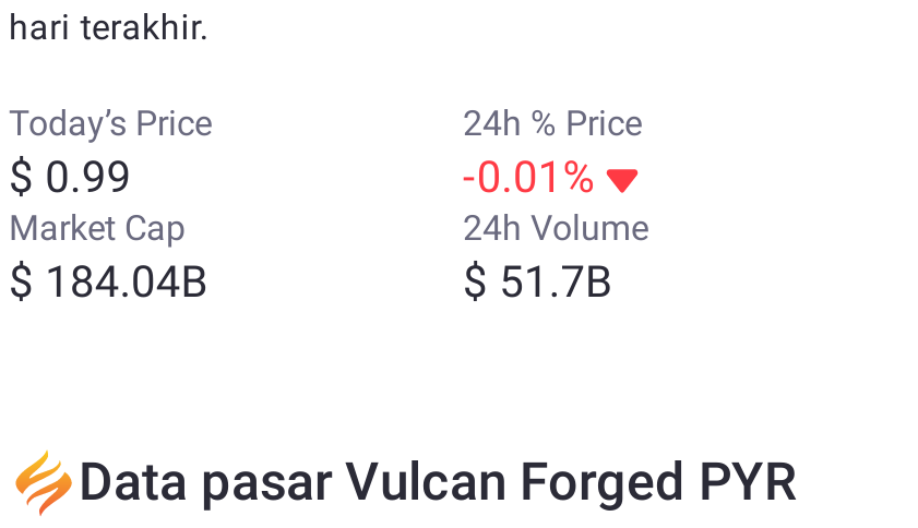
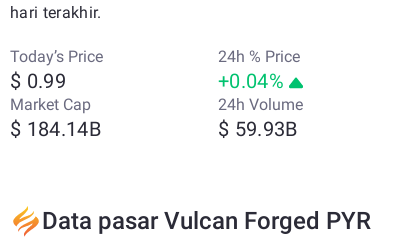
- -0.01%
+ +0.04%

- $ 184.04B
+ $ 184.14B

- $ 51.7B
+ $ 59.93B
